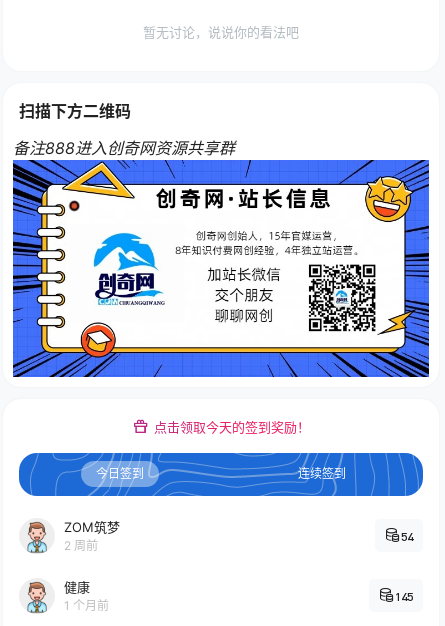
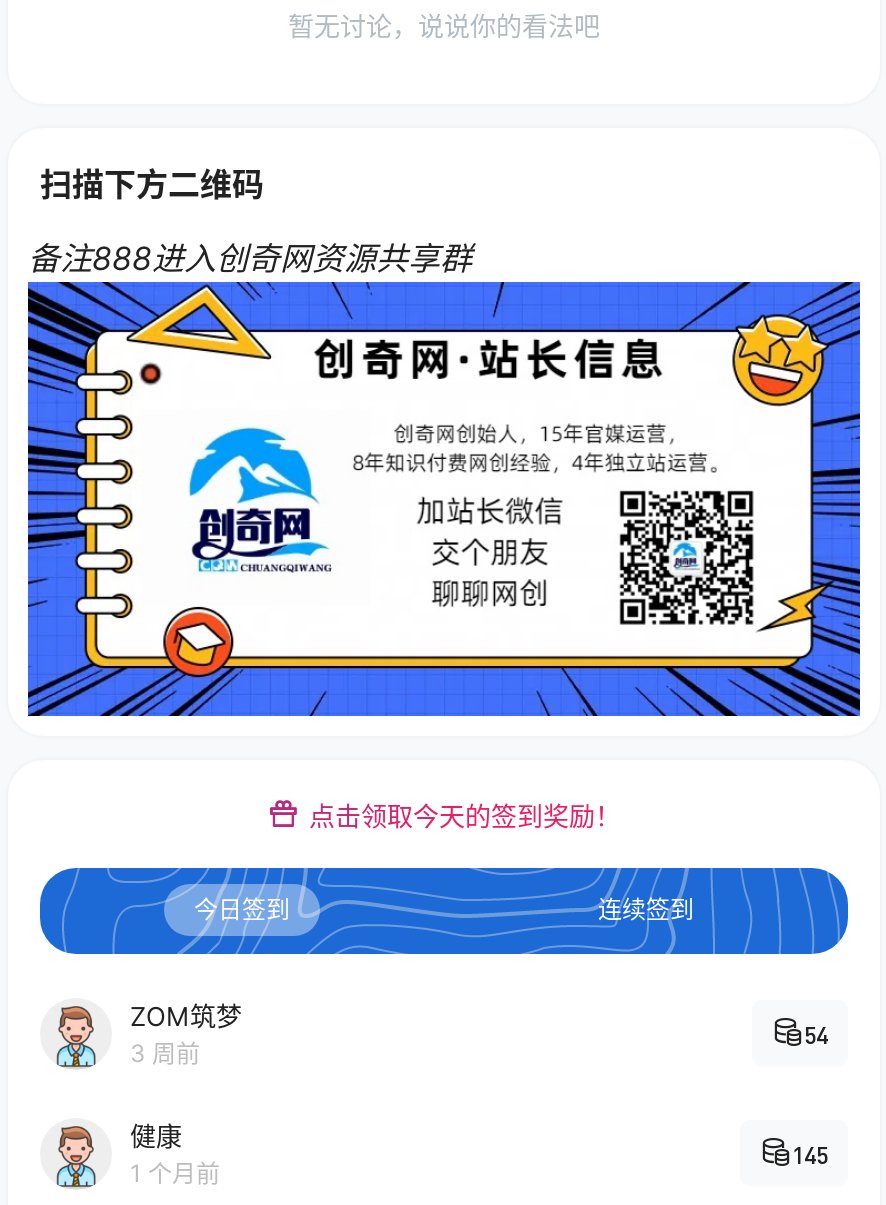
- 2 周前
+ 3 周前
